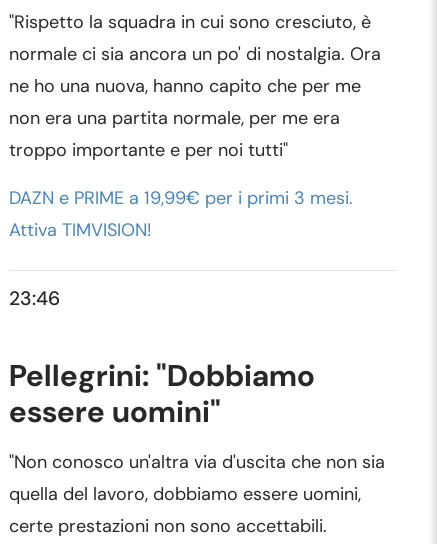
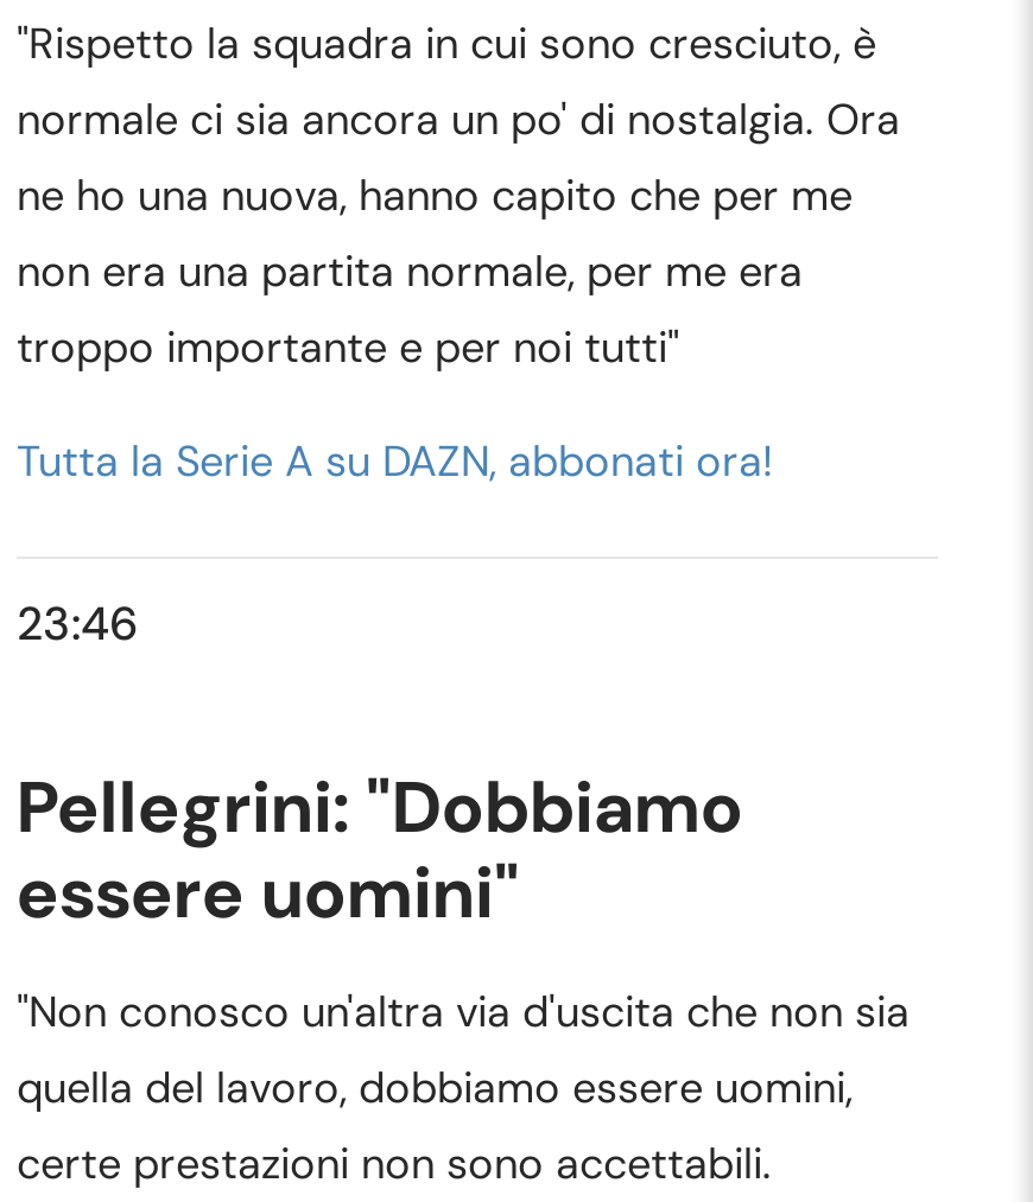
- DAZN e PRIME a 19,99€ per i primi 3 mesi.
- Attiva TIMVISION!
+ Tutta la Serie A su DAZN, abbonati ora!
